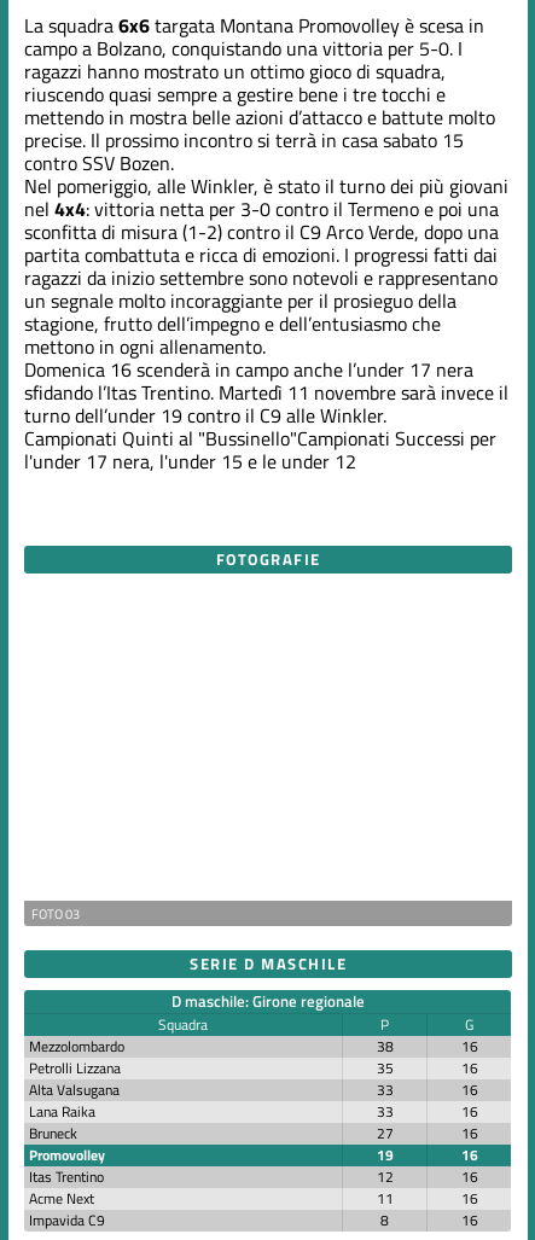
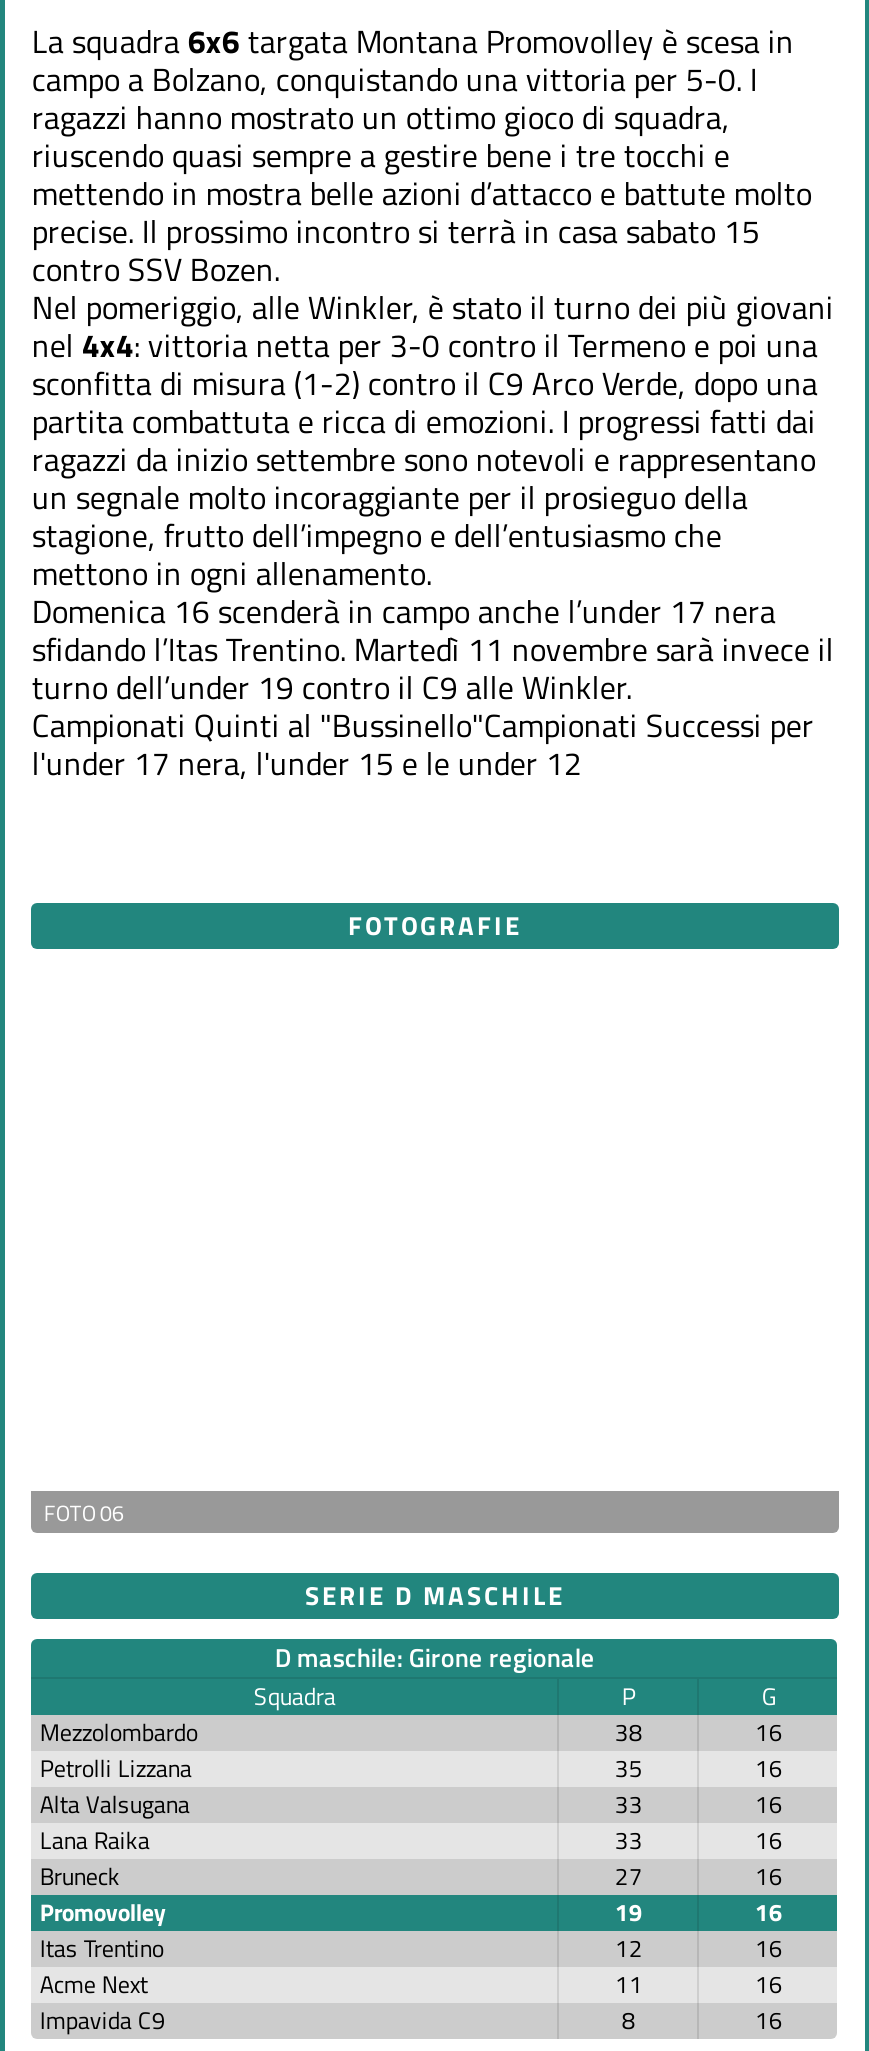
- FOTO 03
+ FOTO 06
